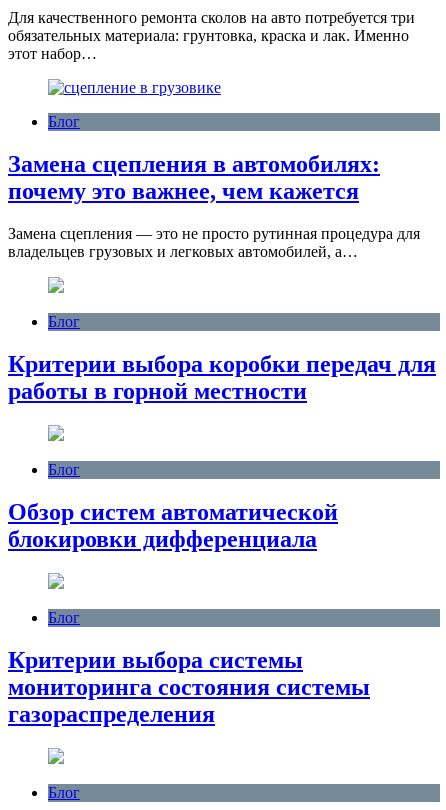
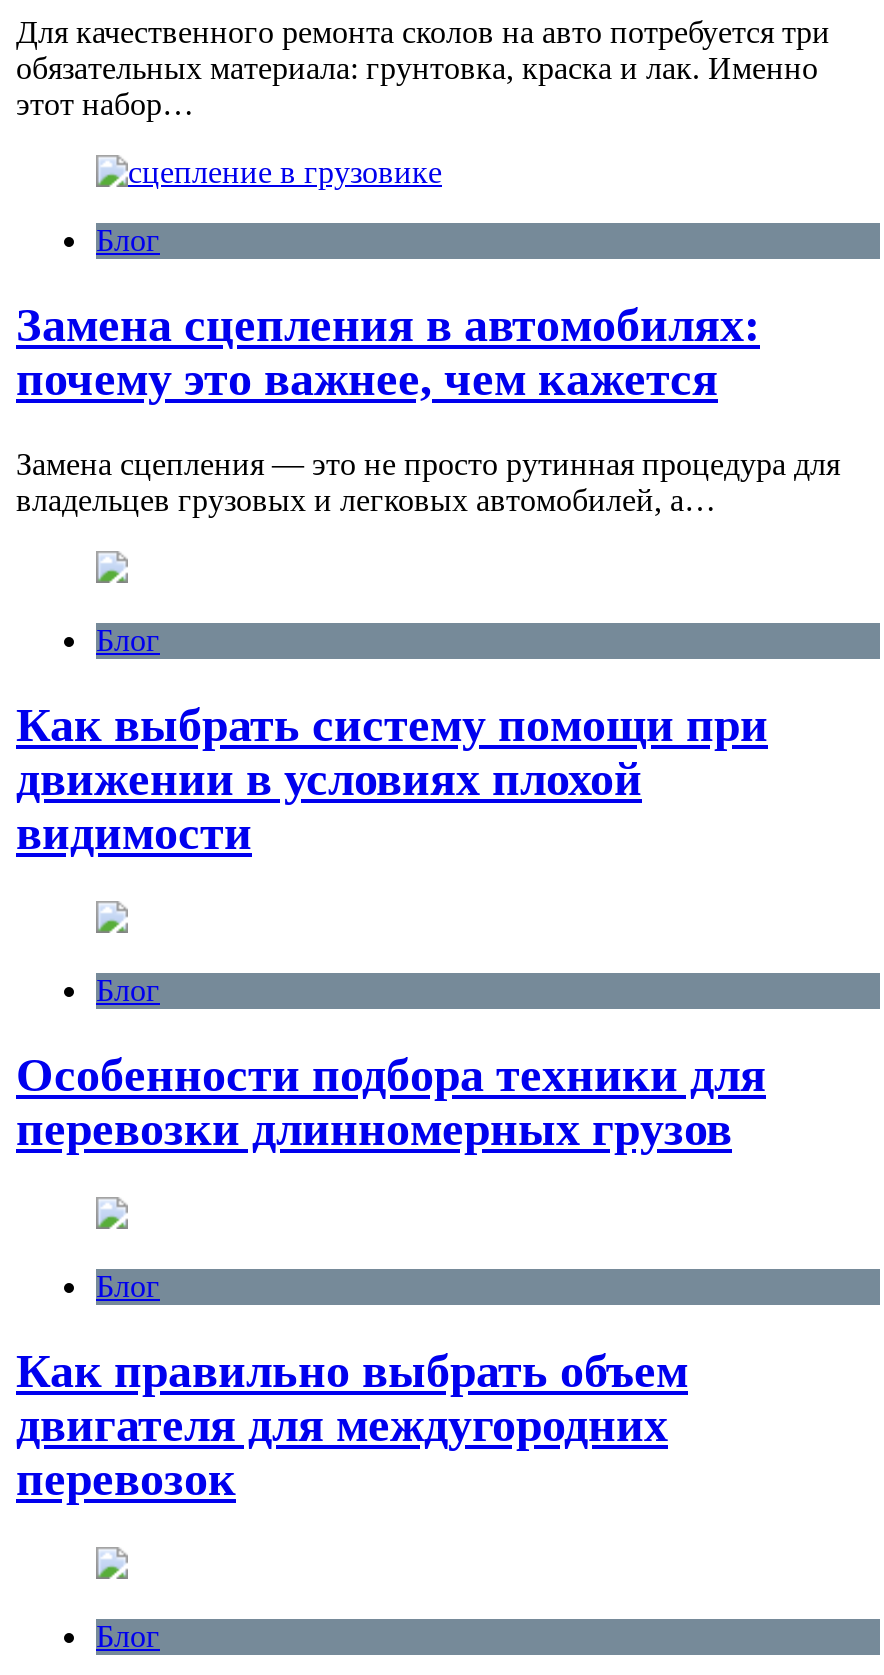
- Критерии выбора коробки передач для
- работы в горной местности
+ Как выбрать систему помощи при
+ движении в условиях плохой
+ видимости

- Обзор систем автоматической
- блокировки дифференциала
+ Особенности подбора техники для
+ перевозки длинномерных грузов

- Критерии выбора системы
- мониторинга состояния системы
- газораспределения
+ Как правильно выбрать объем
+ двигателя для междугородних
+ перевозок
